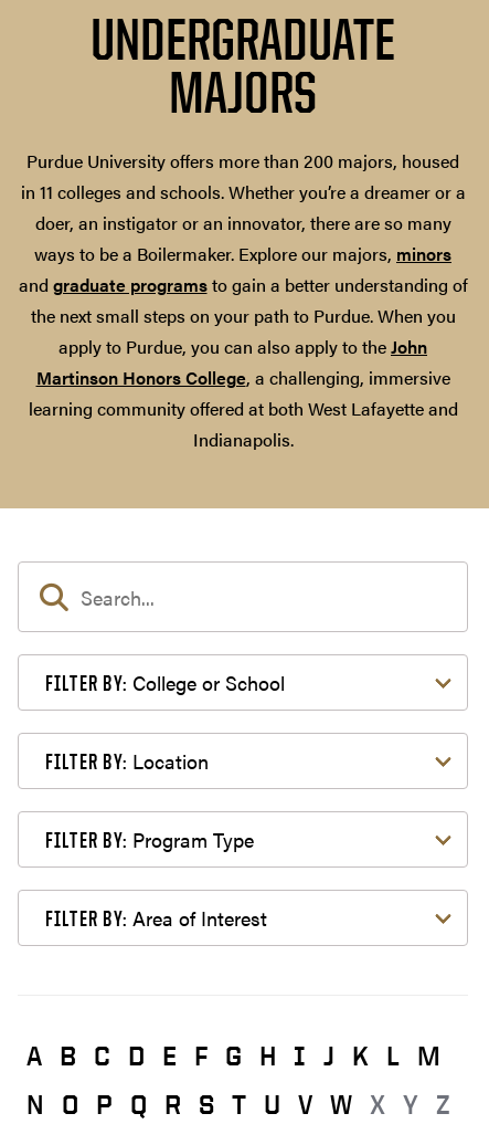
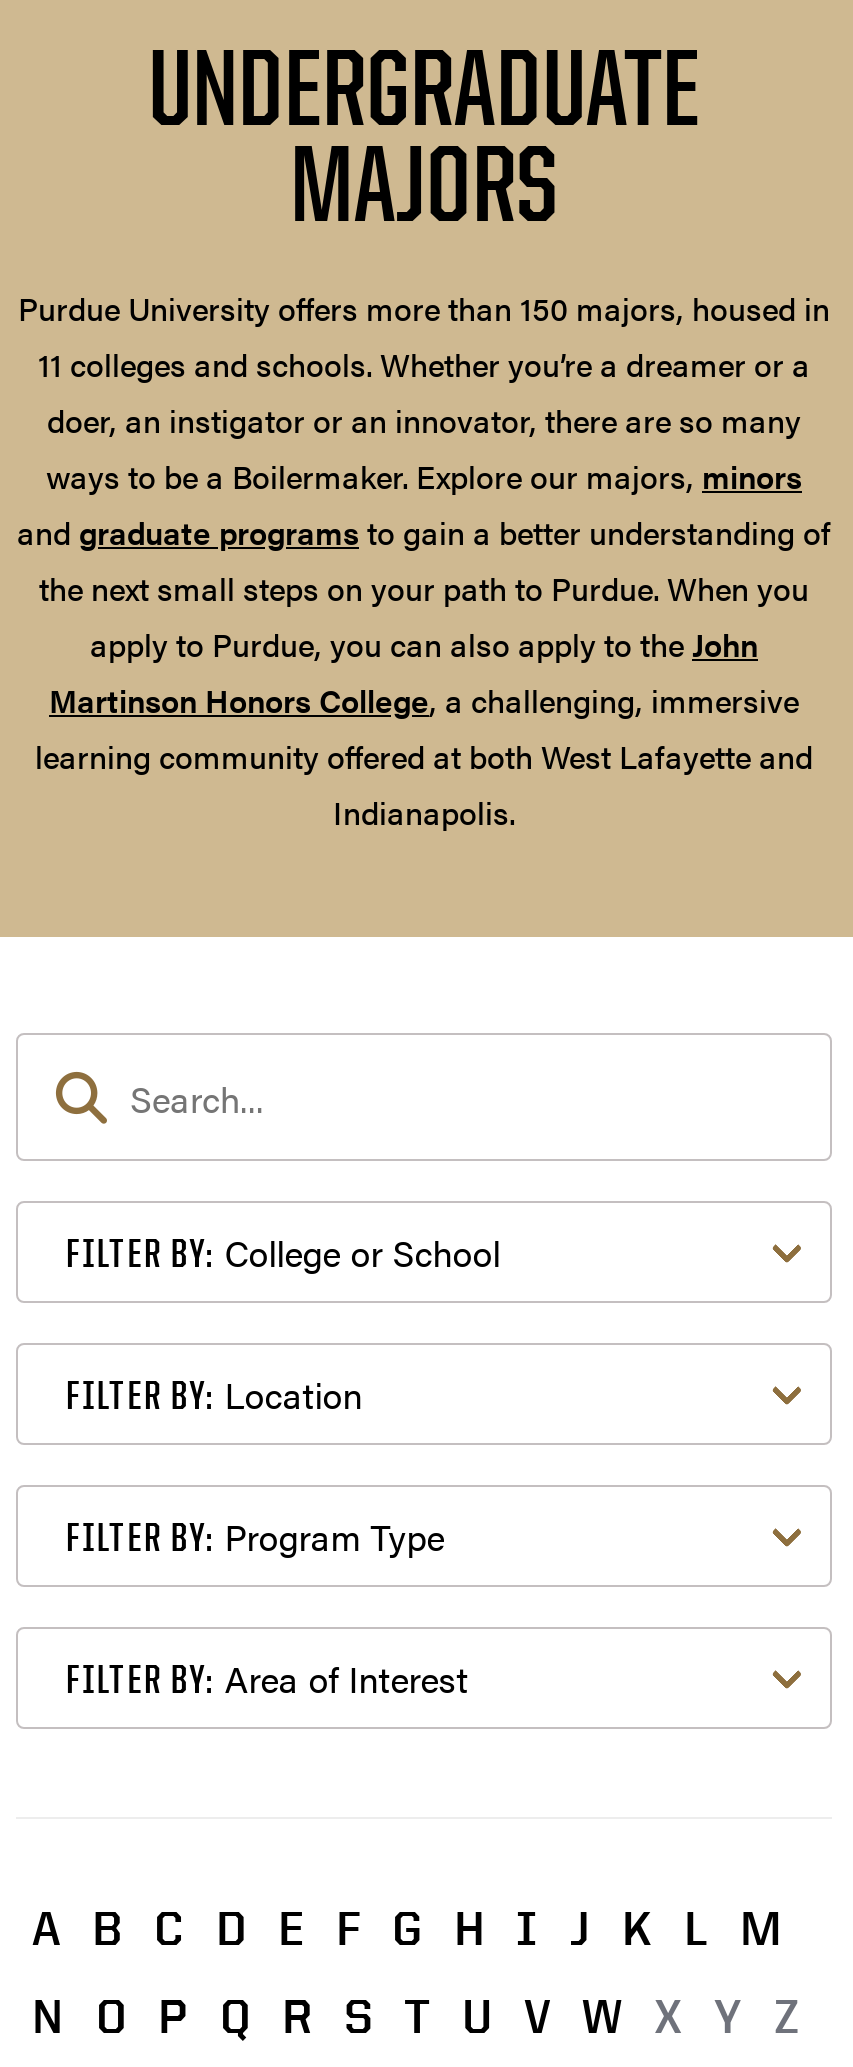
- Purdue University offers more than 200 majors, housed
- in 11 colleges and schools. Whether you’re a dreamer or a
+ Purdue University offers more than 150 majors, housed in
+ 11 colleges and schools. Whether you’re a dreamer or a
